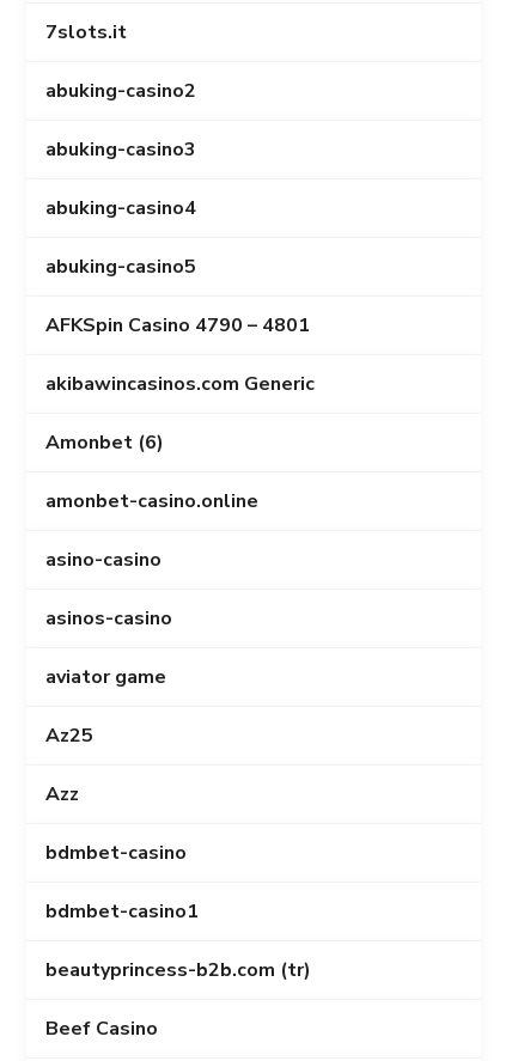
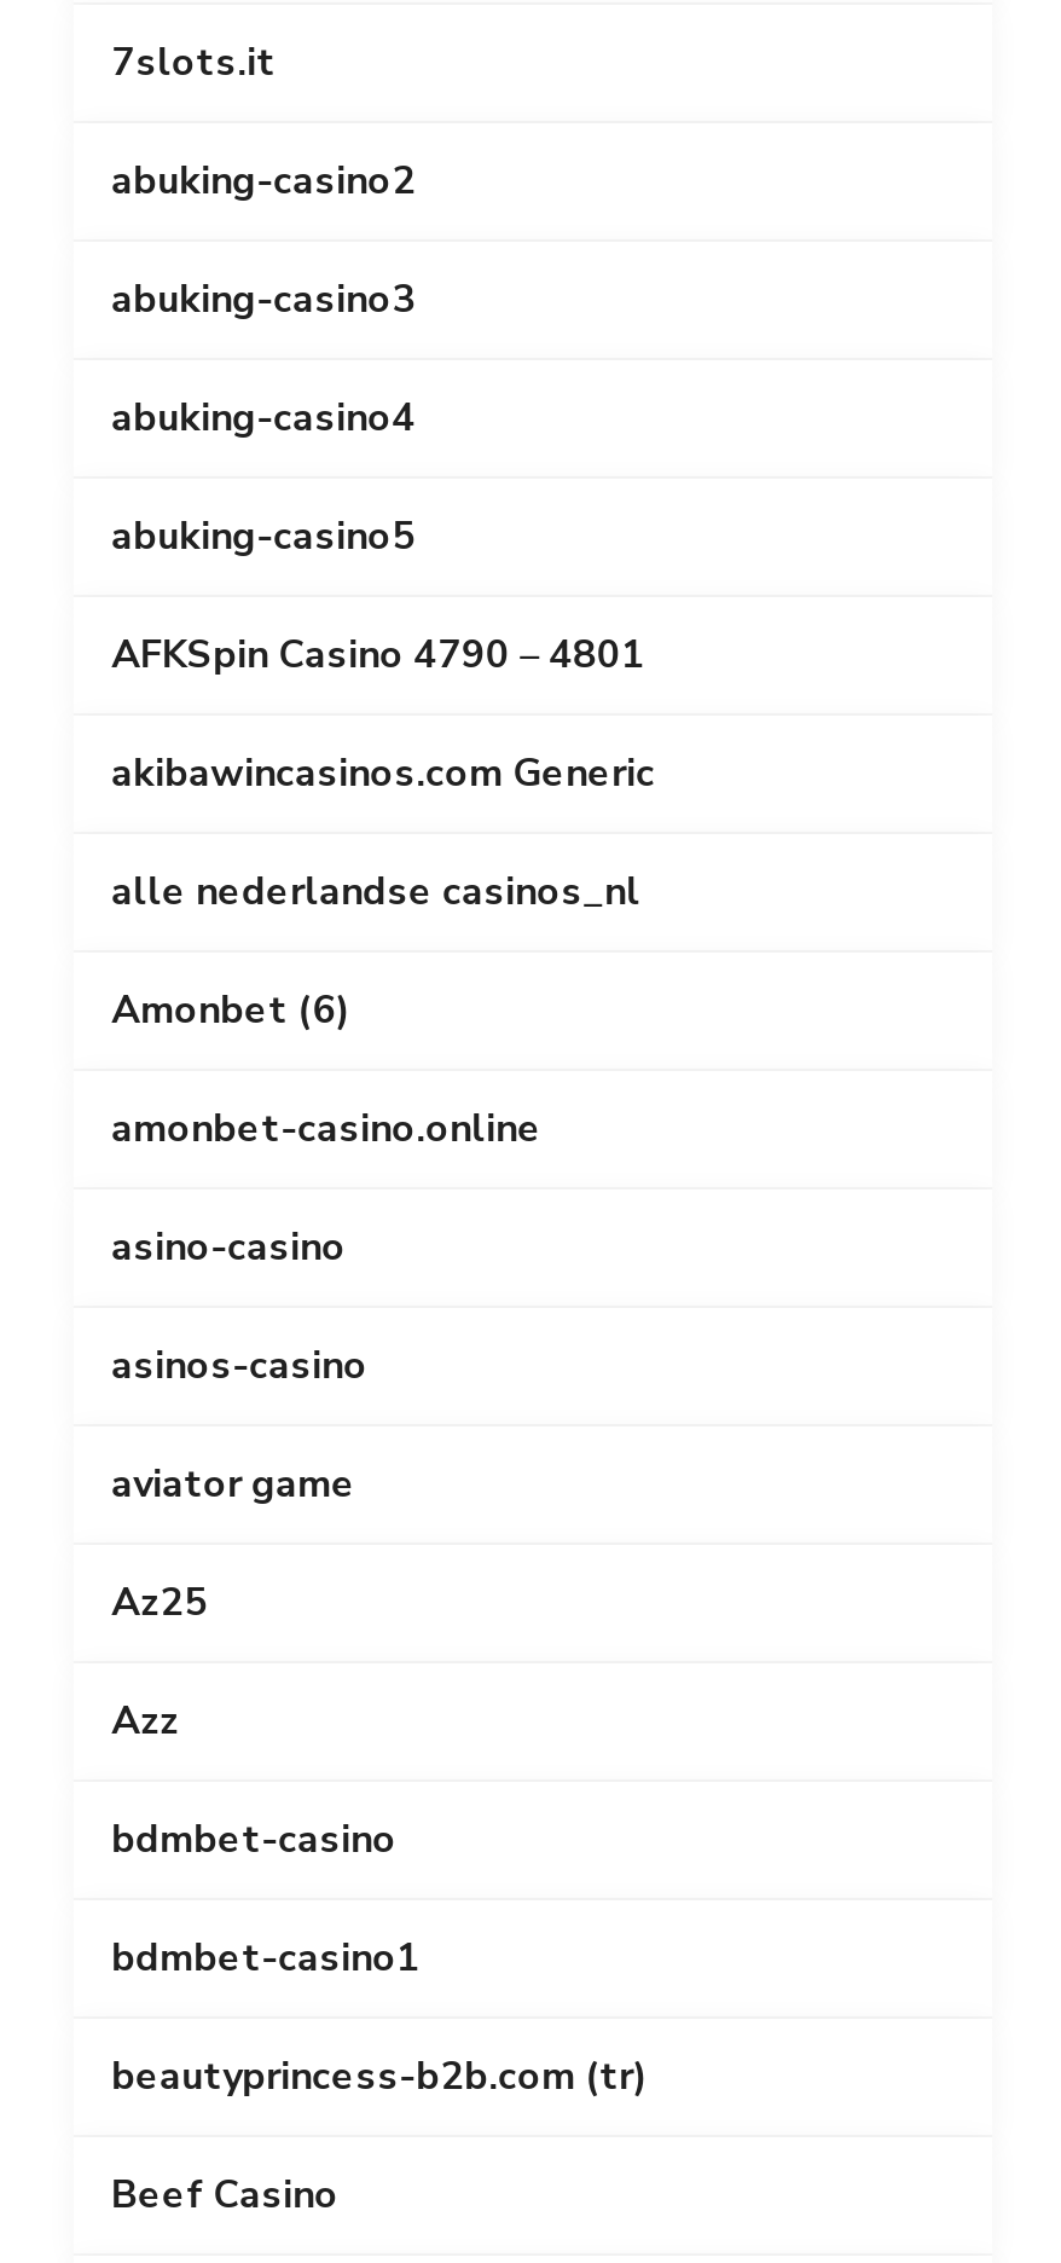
+ alle nederlandse casinos_nl
